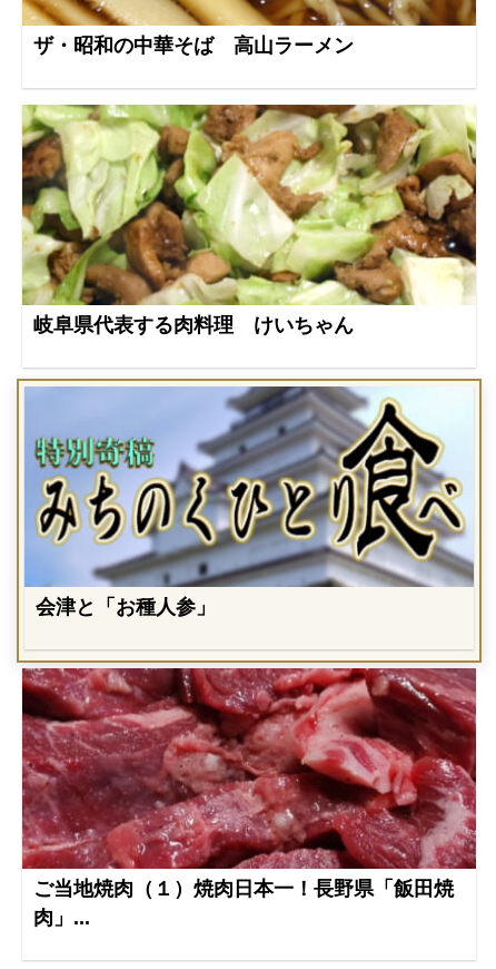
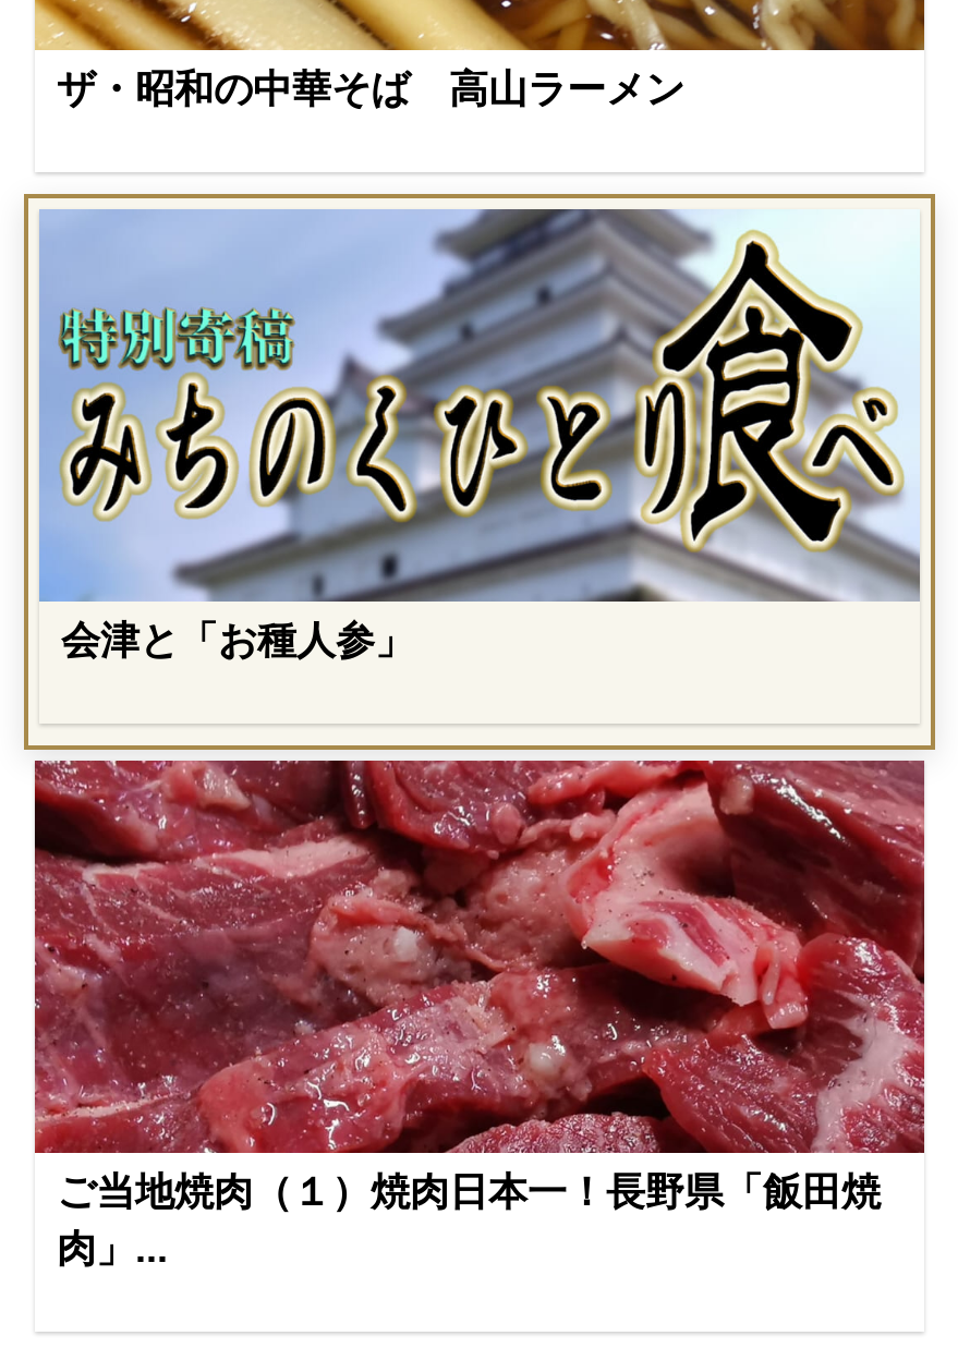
- [image]
- 岐阜県代表する肉料理 けいちゃん
